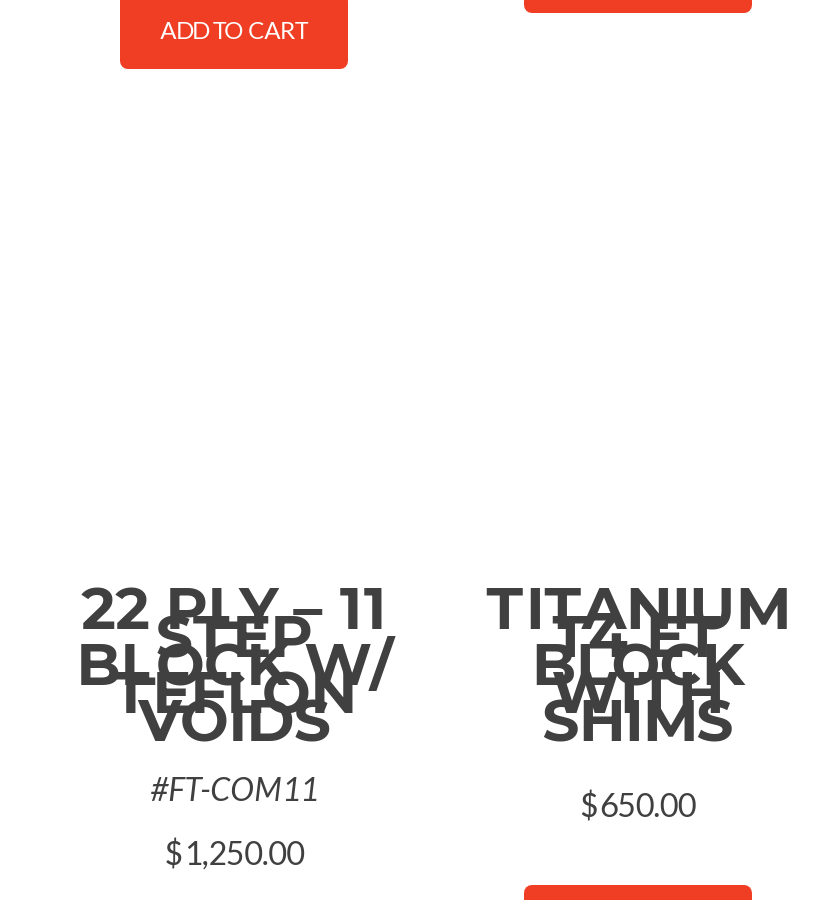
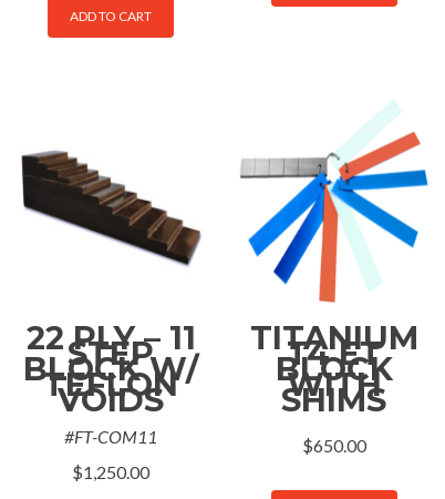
+ [image]

+ [image]
